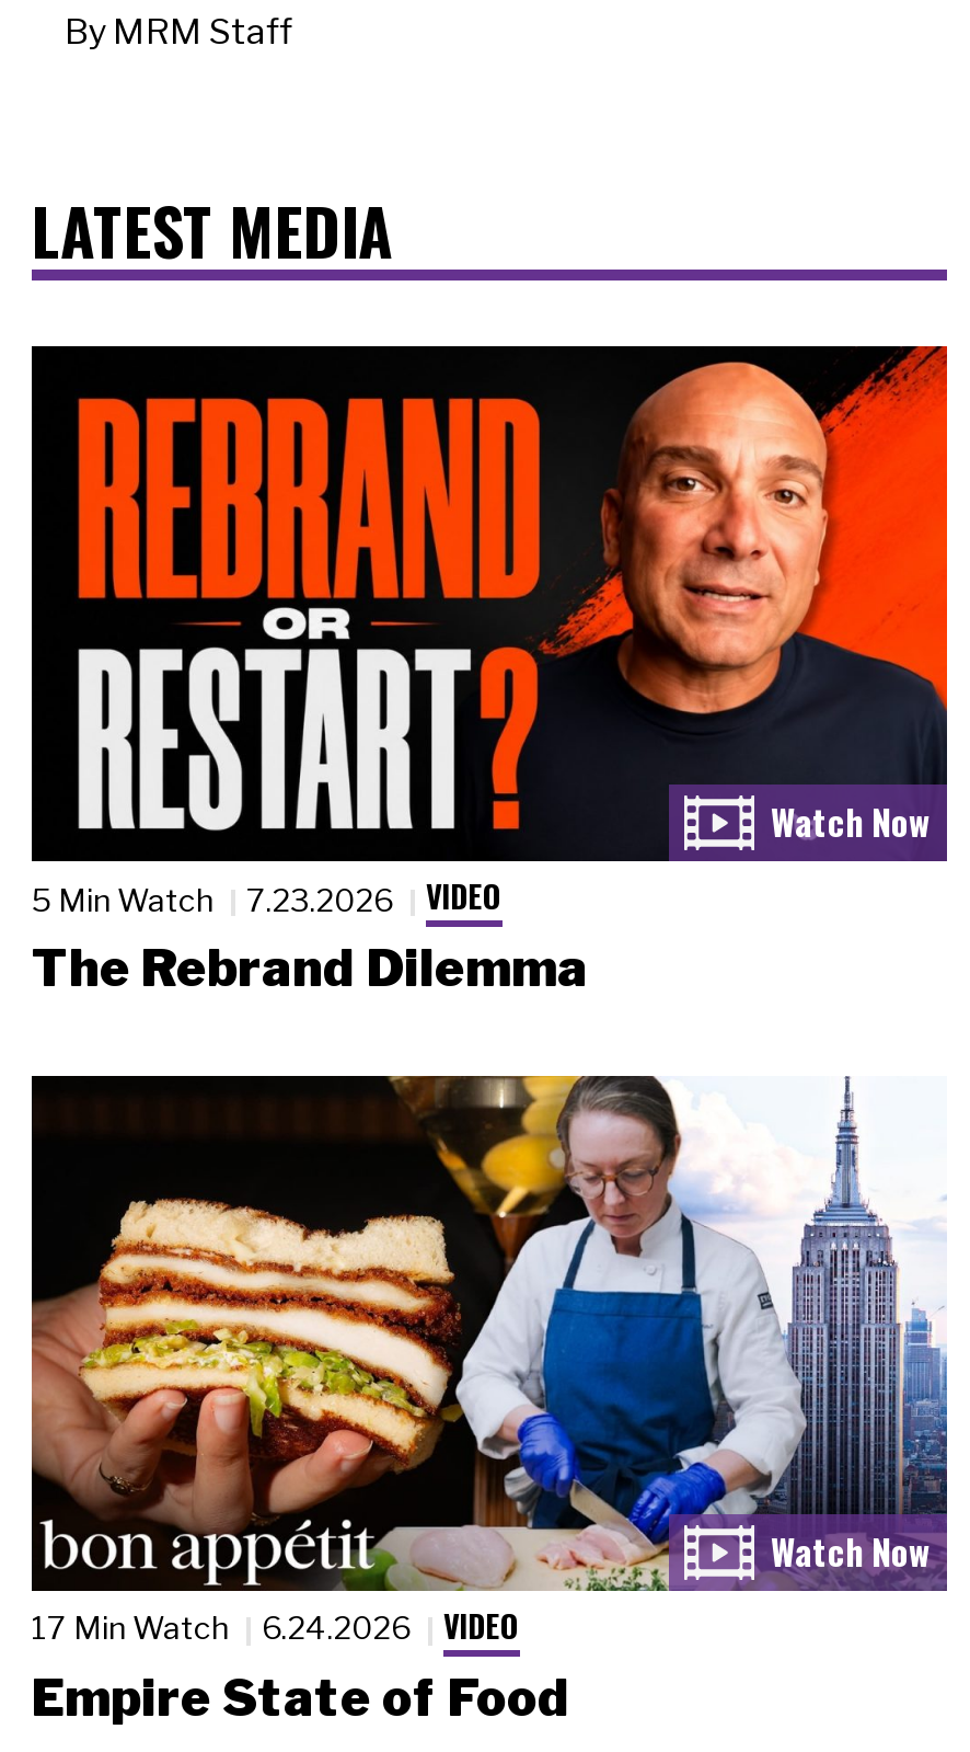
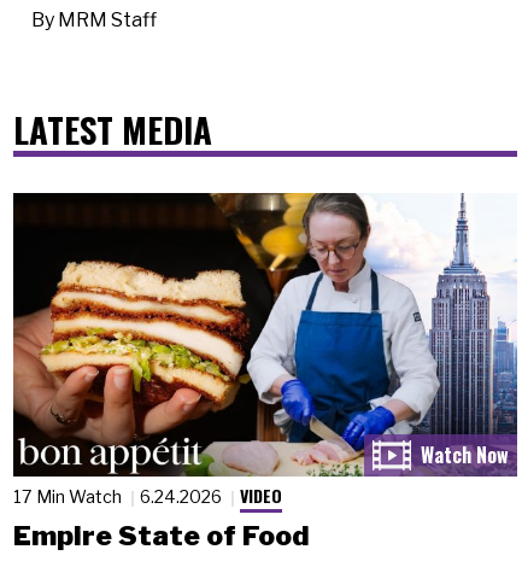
- [image]
- 5 Min Watch
- 7.23.2026
- VIDEO
- The Rebrand Dilemma
